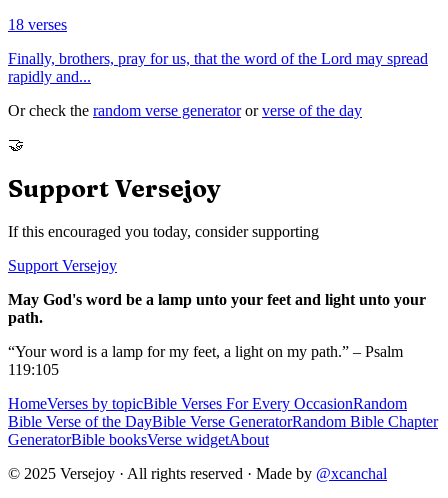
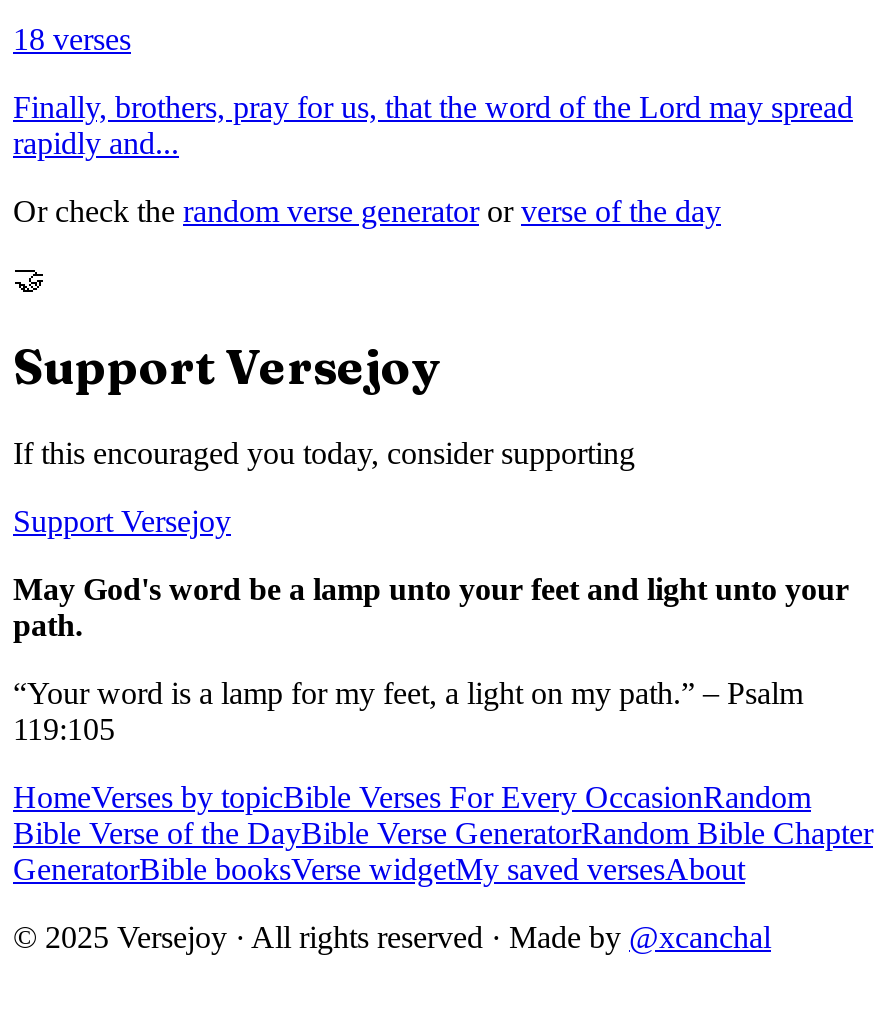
- GeneratorBible booksVerse widgetAbout
+ GeneratorBible booksVerse widgetMy saved versesAbout
